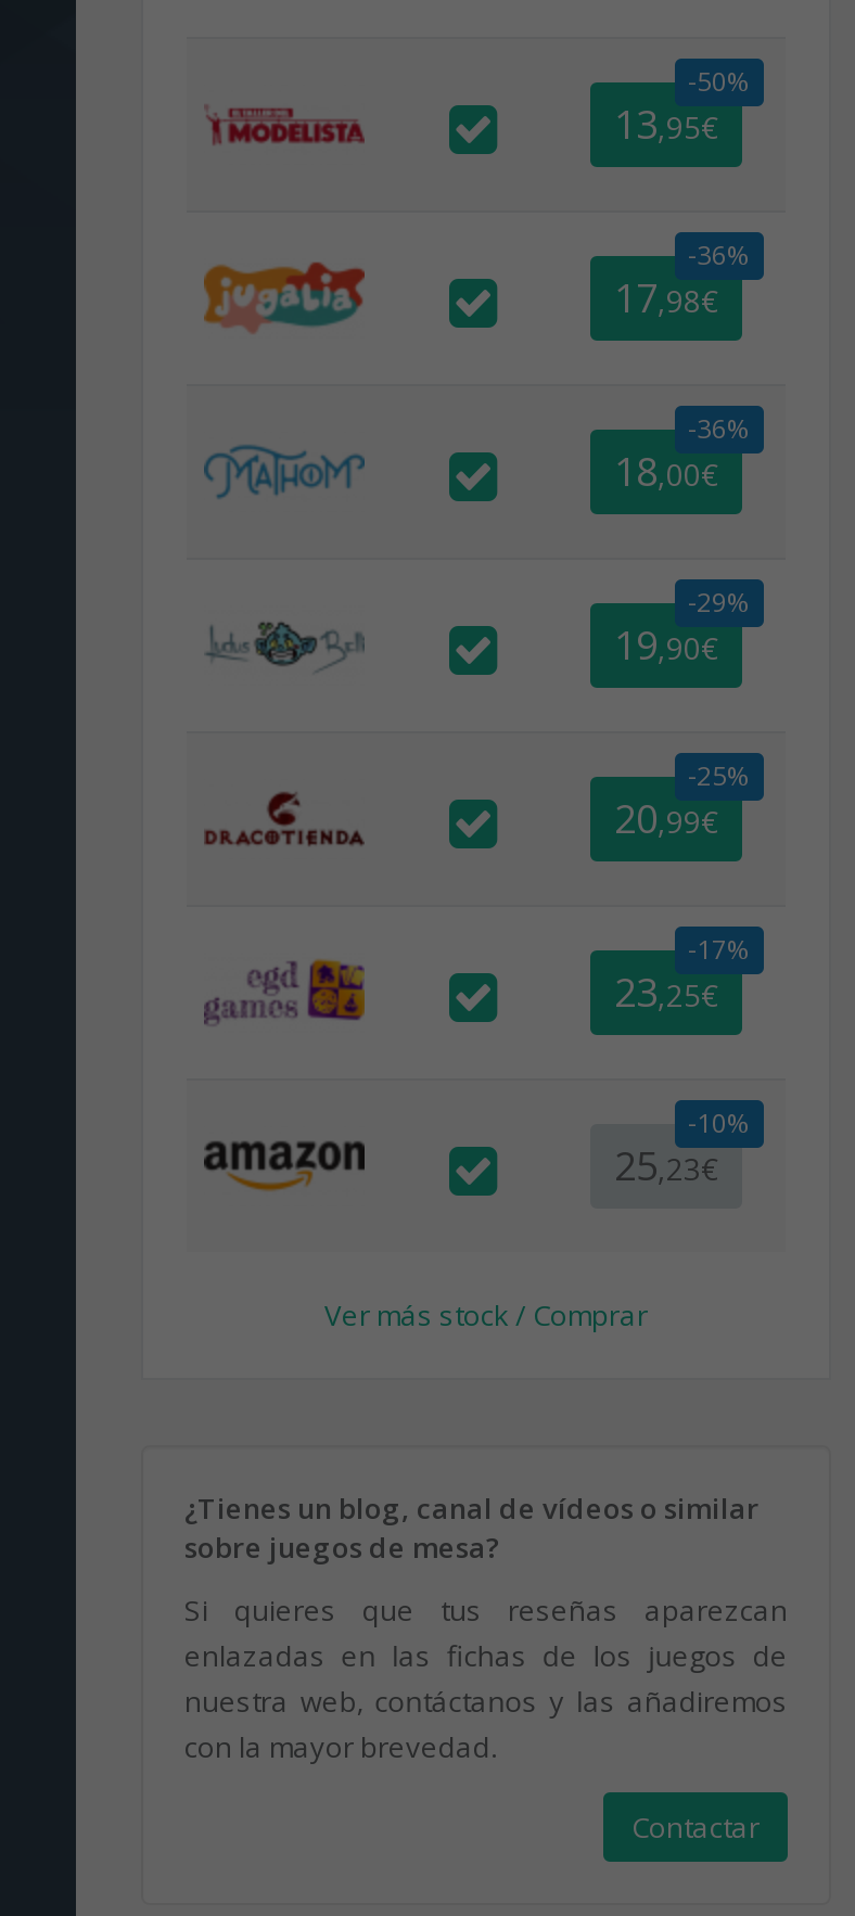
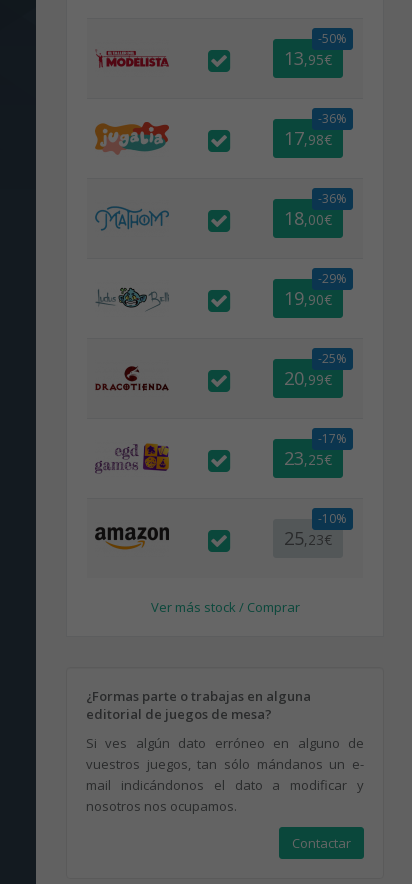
- ¿Tienes un blog, canal de vídeos o similar
- sobre juegos de mesa?
+ ¿Formas parte o trabajas en alguna
+ editorial de juegos de mesa?

- Si quieres que tus reseñas aparezcan
- enlazadas en las fichas de los juegos de
- nuestra web, contáctanos y las añadiremos
- con la mayor brevedad.
+ Si ves algún dato erróneo en alguno de
+ vuestros juegos, tan sólo mándanos un e-
+ mail indicándonos el dato a modificar y
+ nosotros nos ocupamos.
